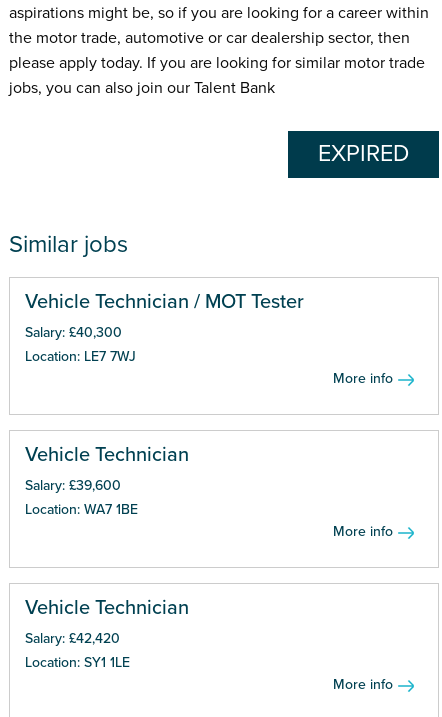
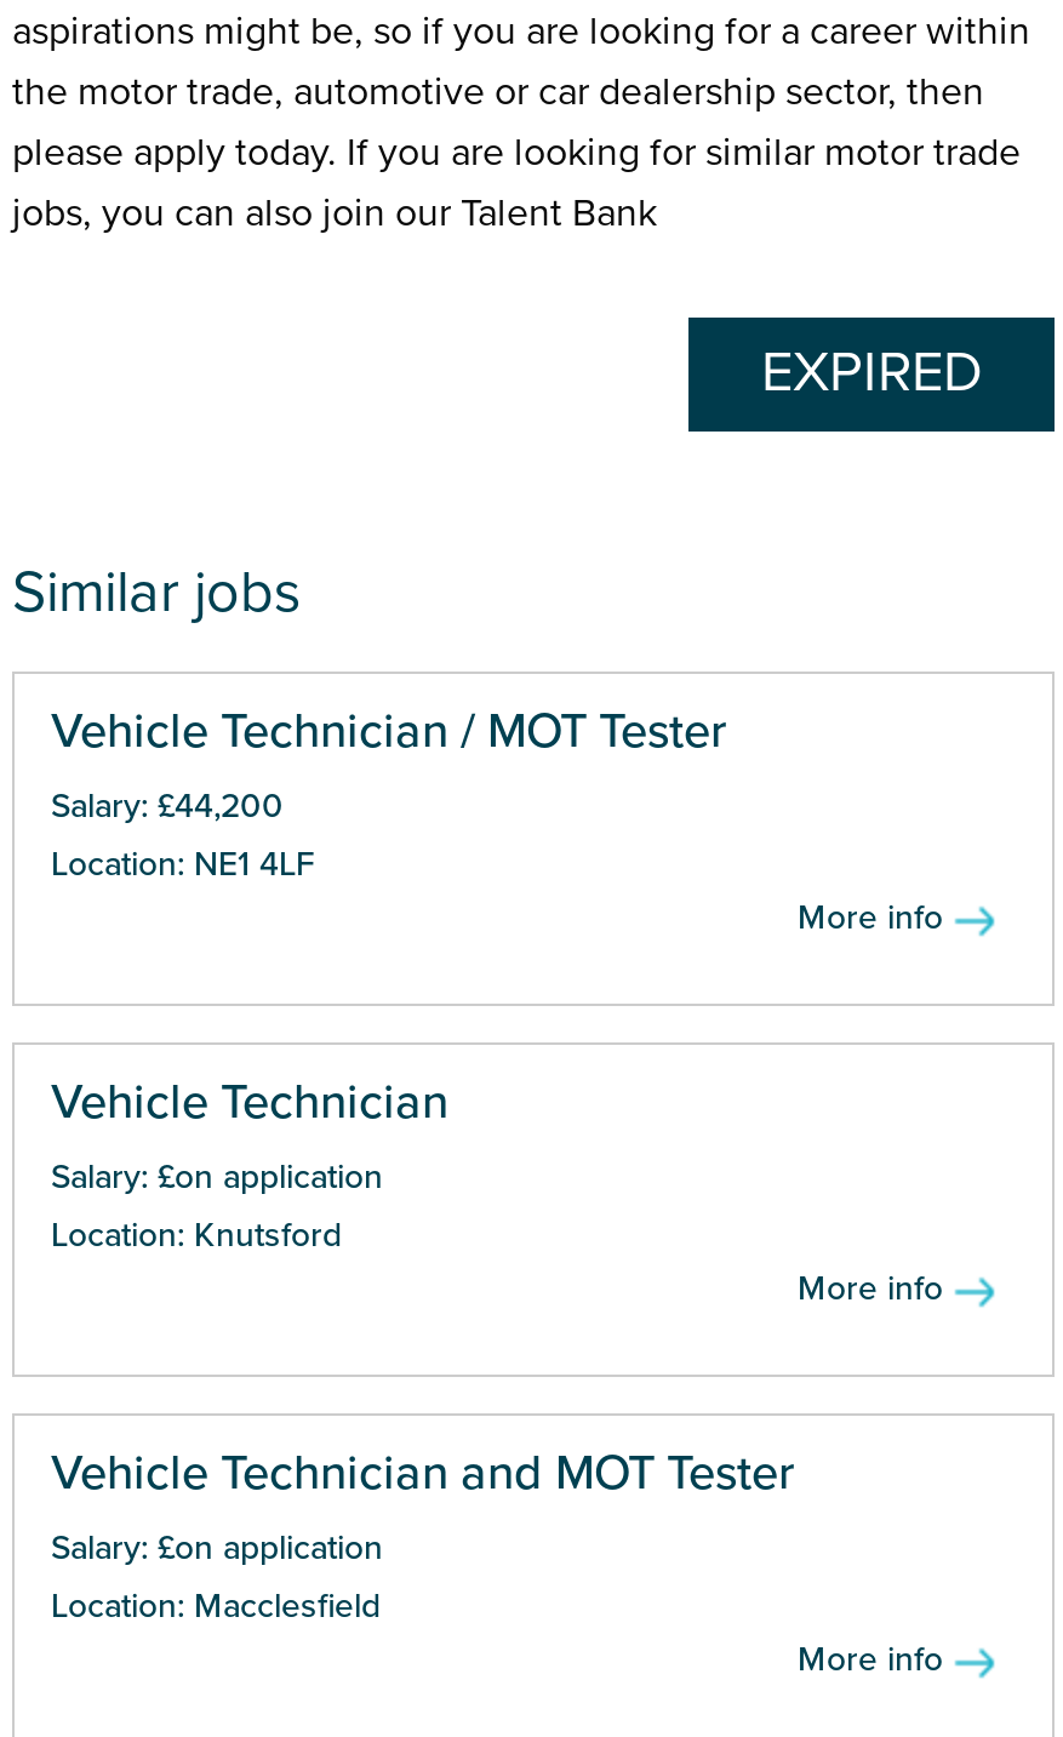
- Salary: £40,300
+ Salary: £44,200

- Location: LE7 7WJ
+ Location: NE1 4LF

- Salary: £39,600
- Location: WA7 1BE
+ Salary: £on application
+ Location: Knutsford

- Vehicle Technician
- Salary: £42,420
- Location: SY1 1LE
+ Vehicle Technician and MOT Tester
+ Salary: £on application
+ Location: Macclesfield
